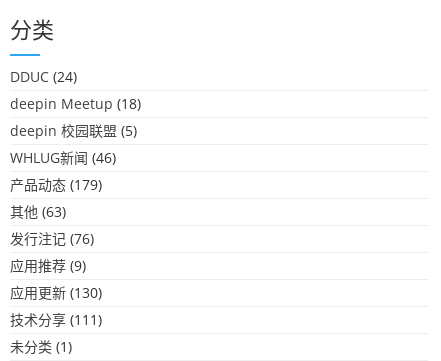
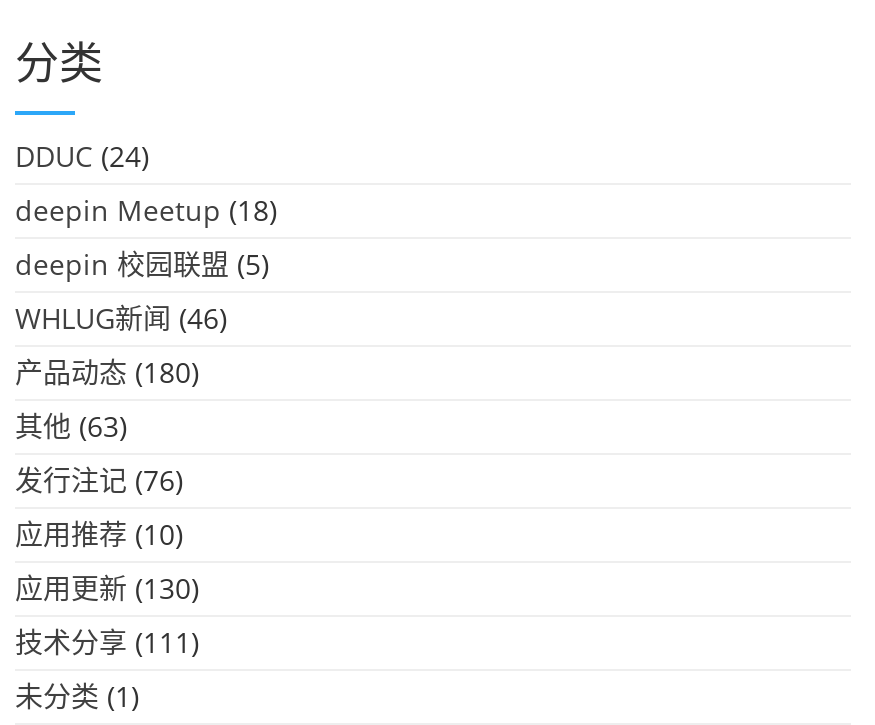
- 产品动态(179)
+ 产品动态(180)

- 应用推荐(9)
+ 应用推荐(10)
